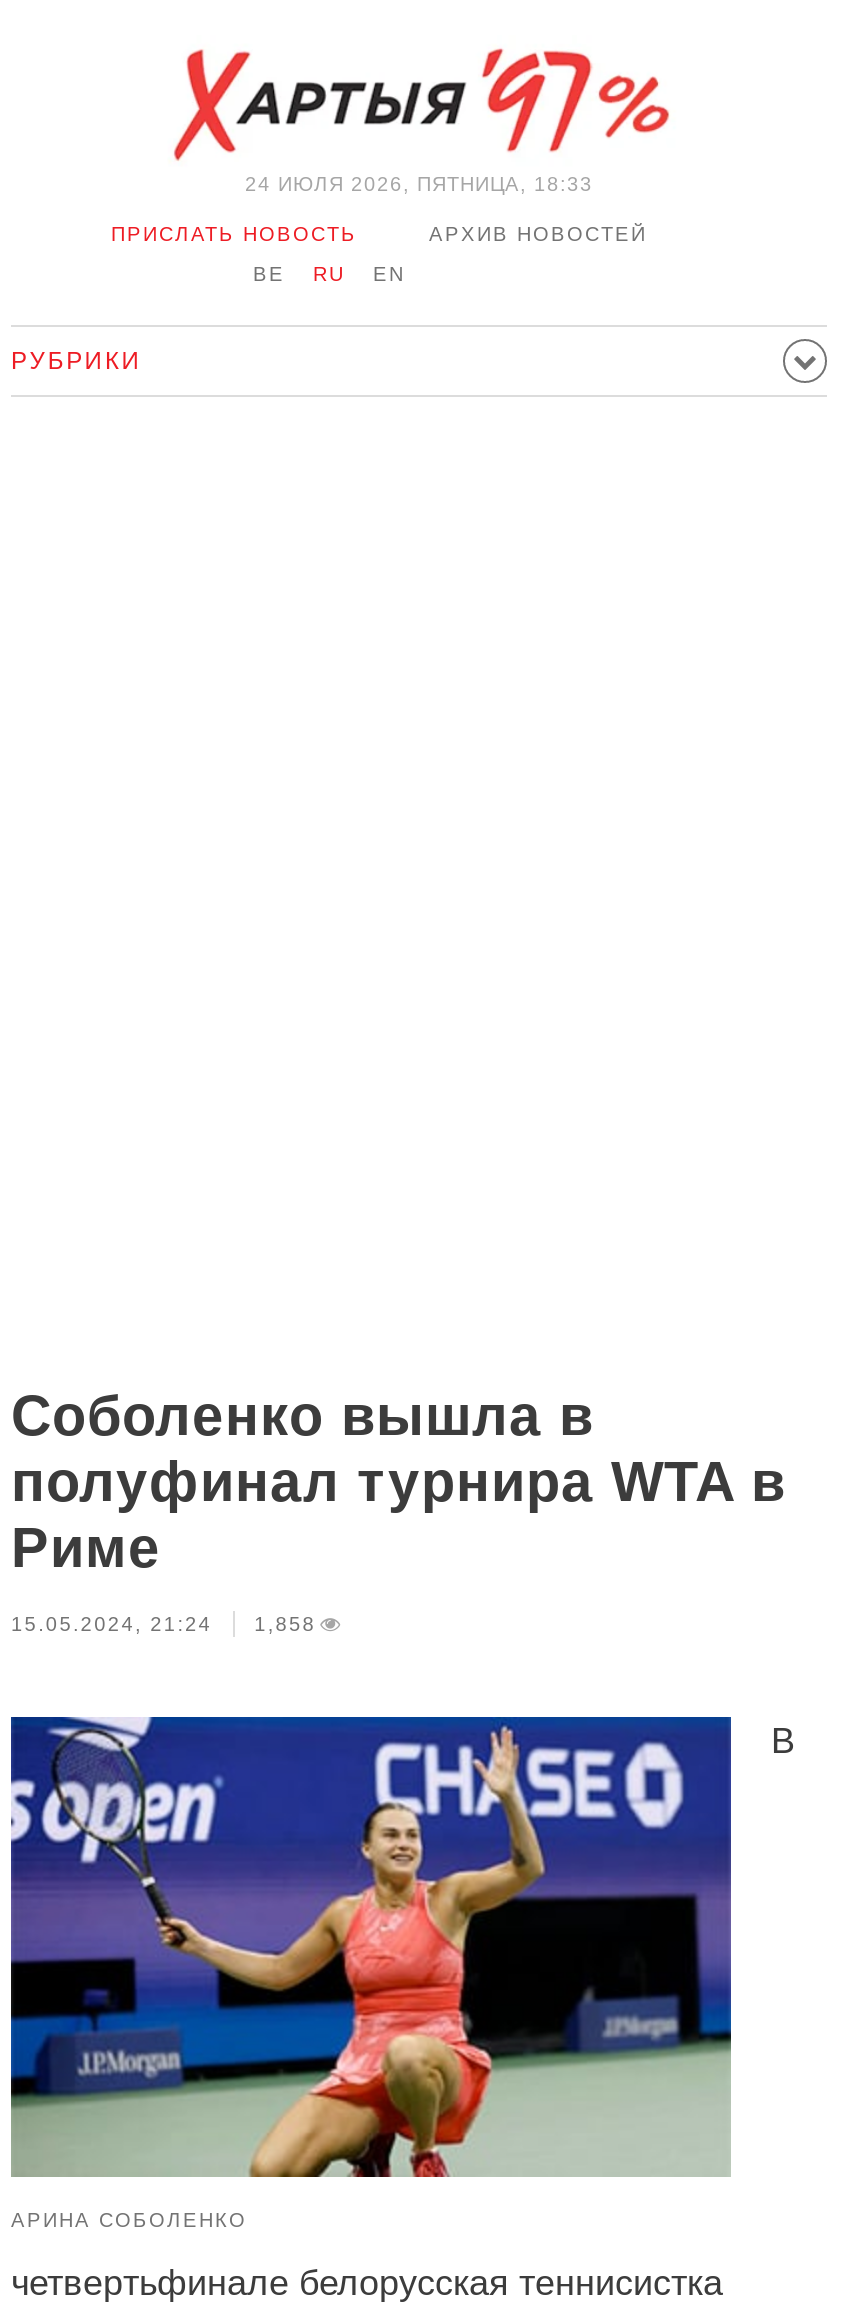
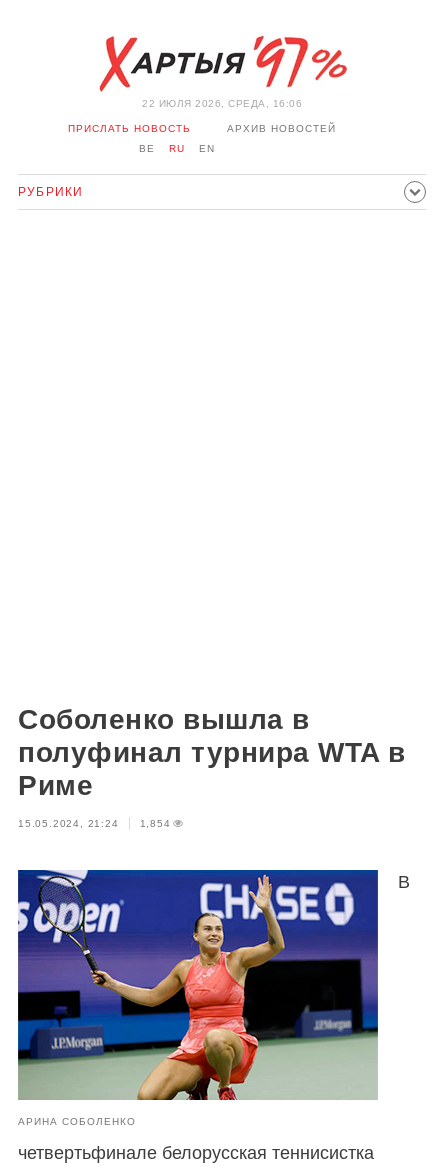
- 24 ИЮЛЯ 2026, ПЯТНИЦА, 18:33
+ 22 ИЮЛЯ 2026, СРЕДА, 16:06

- 15.05.2024, 21:24 1,858
+ 15.05.2024, 21:24 1,854
